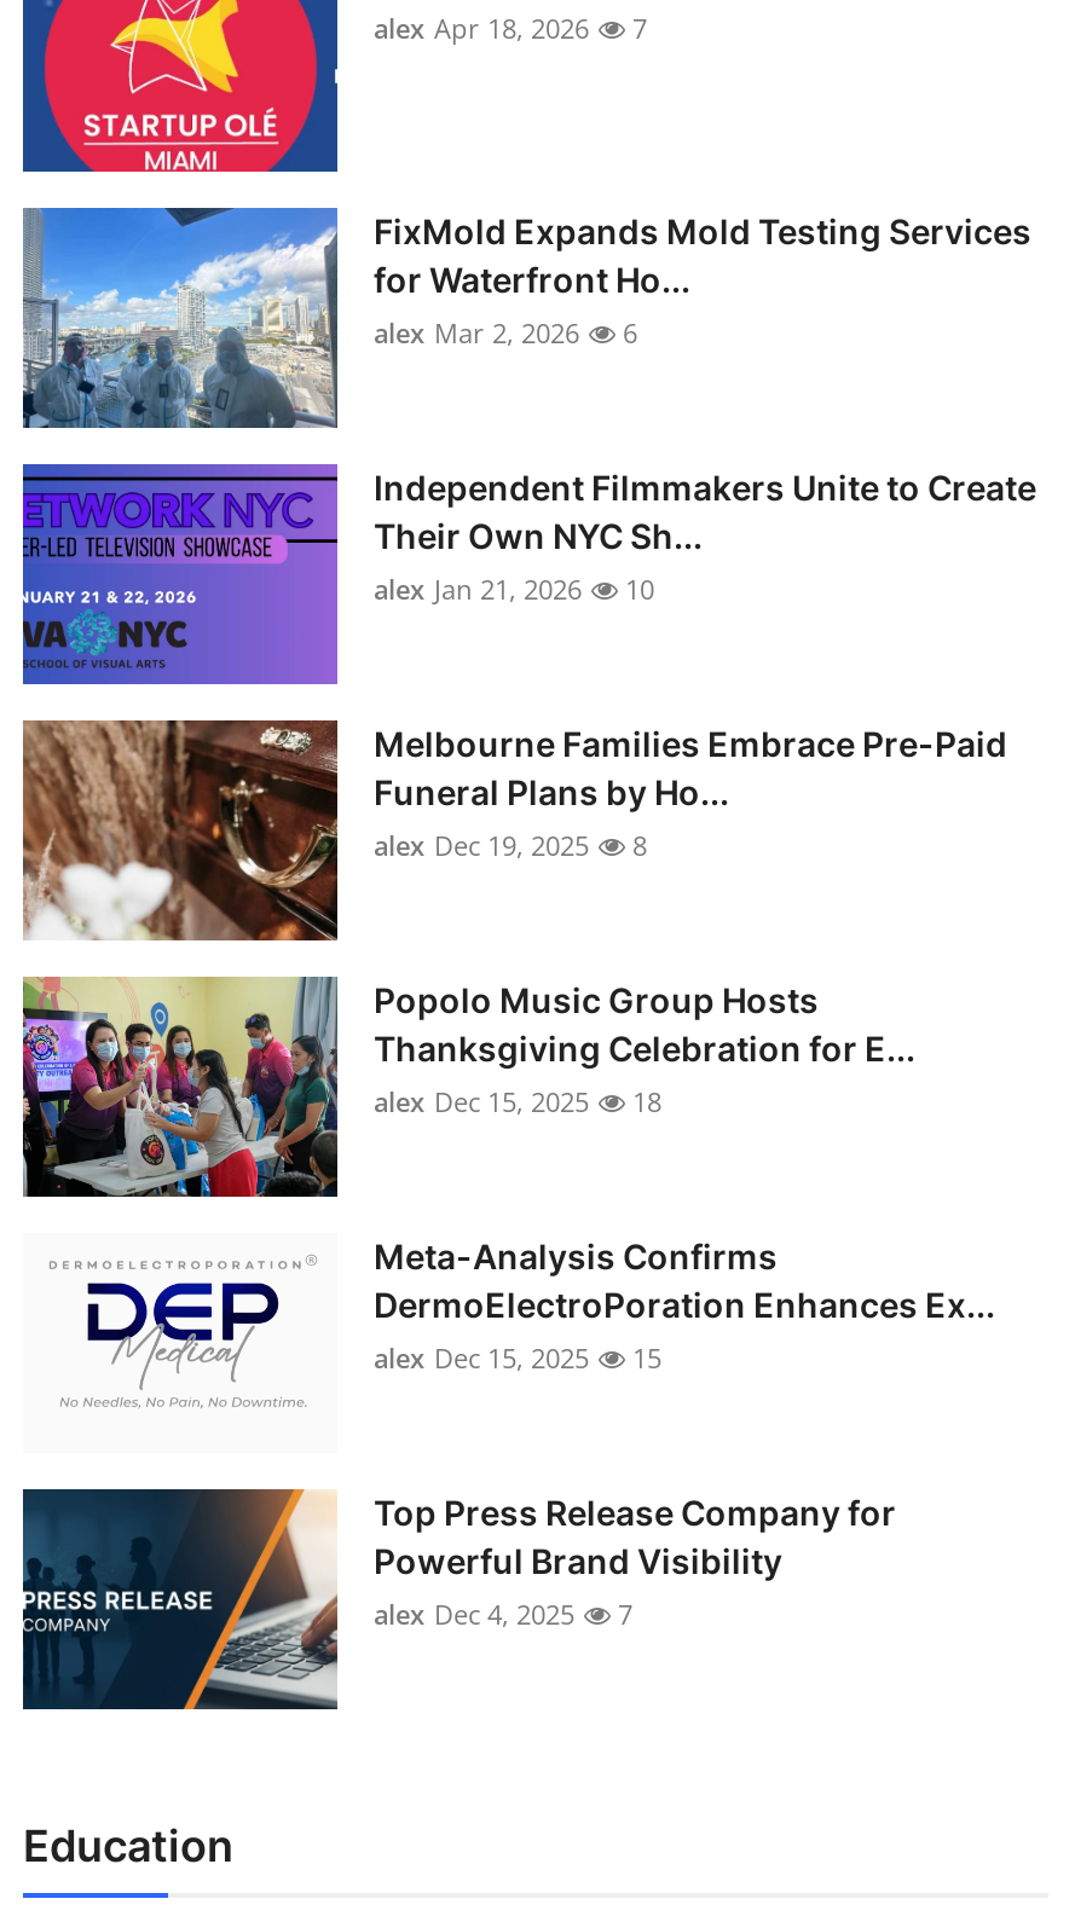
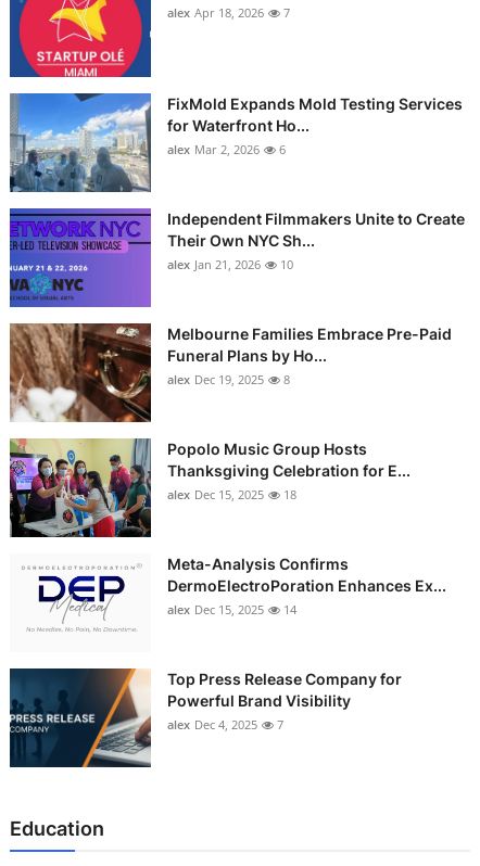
- alex Dec 15, 2025 15
+ alex Dec 15, 2025 14
